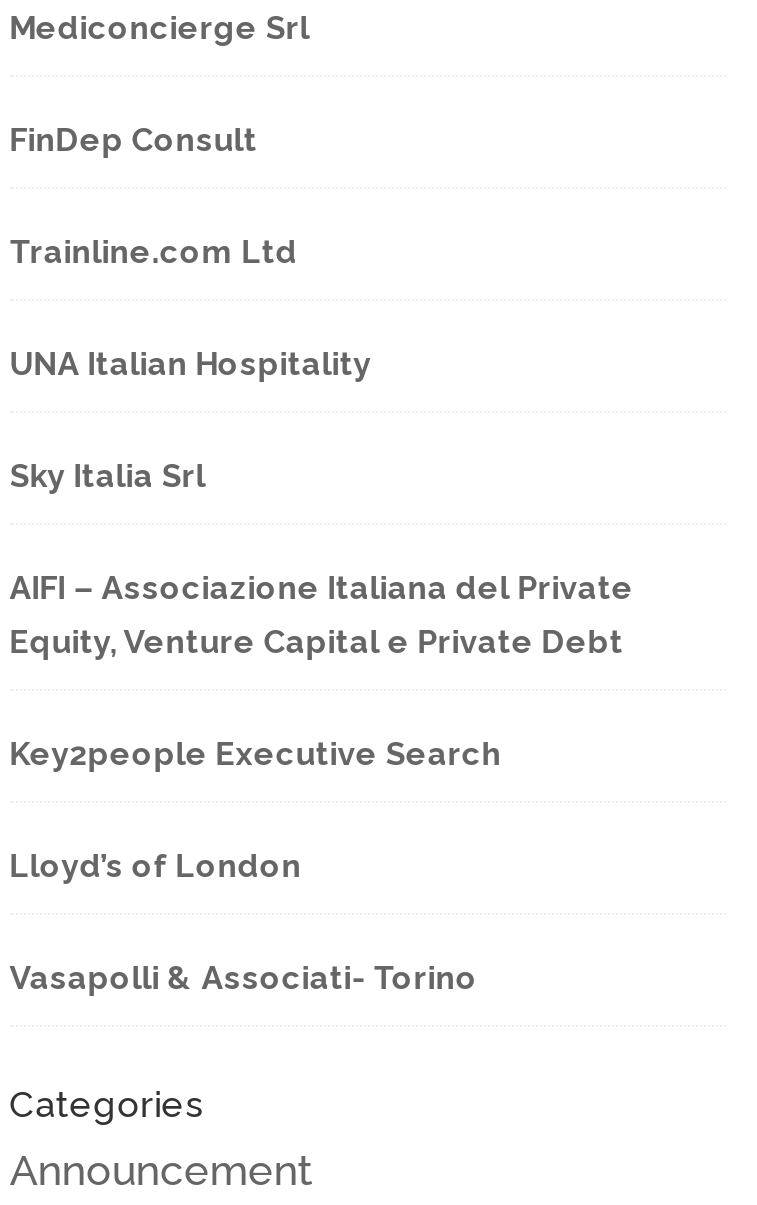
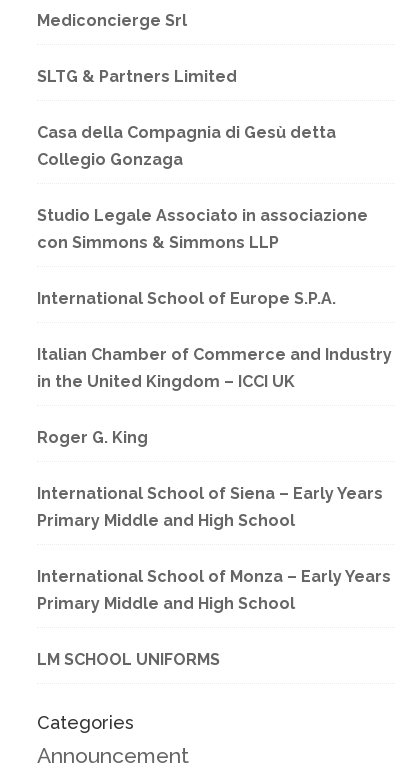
- FinDep Consult
- Trainline.com Ltd
- UNA Italian Hospitality
- Sky Italia Srl
- AIFI – Associazione Italiana del Private
- Equity, Venture Capital e Private Debt
- Key2people Executive Search
- Lloyd’s of London
- Vasapolli & Associati- Torino
+ SLTG & Partners Limited
+ Casa della Compagnia di Gesù detta
+ Collegio Gonzaga
+ Studio Legale Associato in associazione
+ con Simmons & Simmons LLP
+ International School of Europe S.P.A.
+ Italian Chamber of Commerce and Industry
+ in the United Kingdom – ICCI UK
+ Roger G. King
+ International School of Siena – Early Years
+ Primary Middle and High School
+ International School of Monza – Early Years
+ Primary Middle and High School
+ LM SCHOOL UNIFORMS
